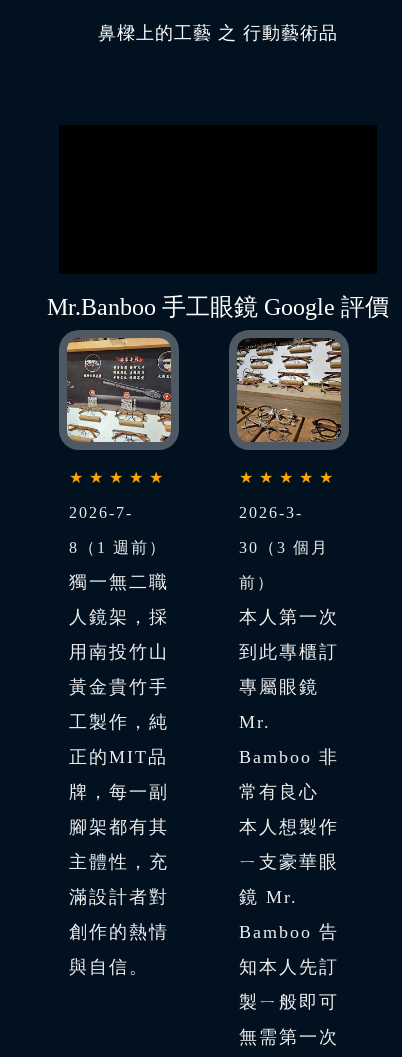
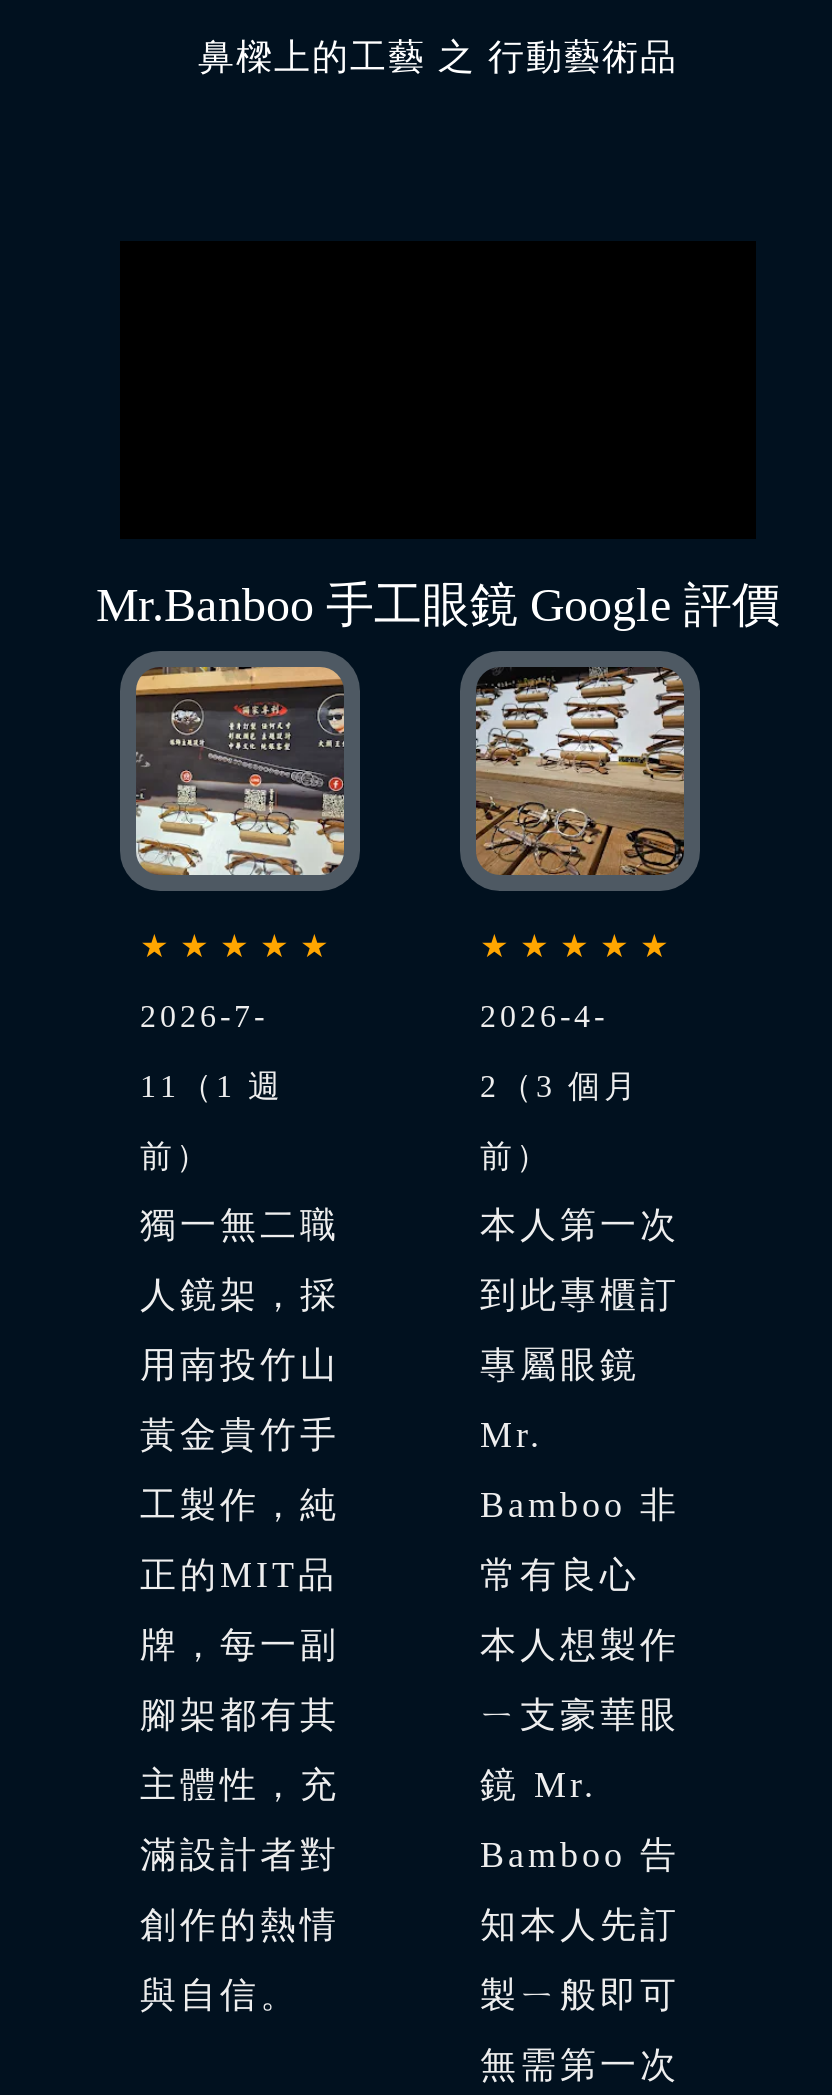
- 2026-3-
+ 2026-4-

- 8（1 週前）
+ 11（1 週
+ 前）

- 30（3 個月
+ 2（3 個月

moved down: 獨一無二職 | 人鏡架，採 | 用南投竹山 | ... | 創作的熱情 | 與自信。
